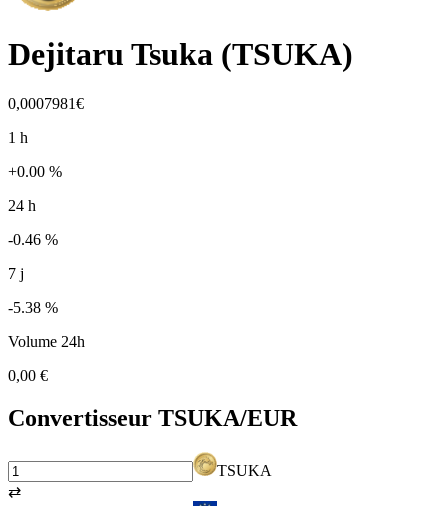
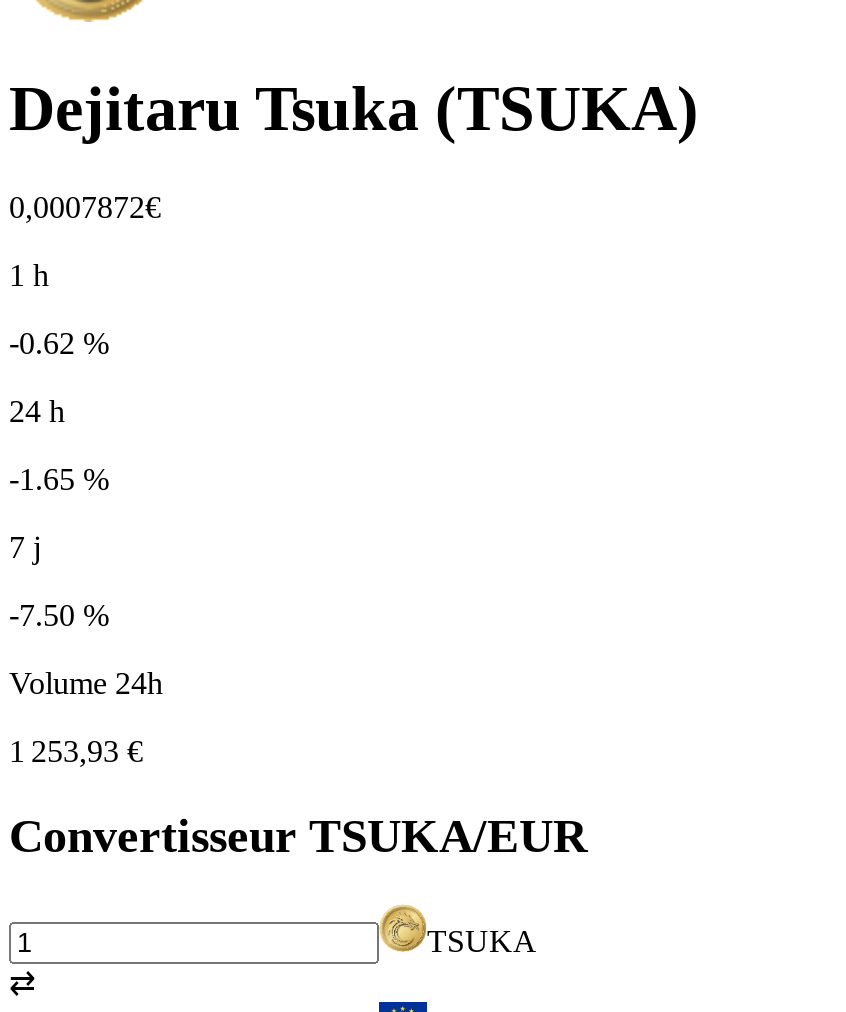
- 0,0007981€
+ 0,0007872€

- +0.00 %
+ -0.62 %

- -0.46 %
+ -1.65 %

- -5.38 %
+ -7.50 %

- 0,00 €
+ 1 253,93 €
